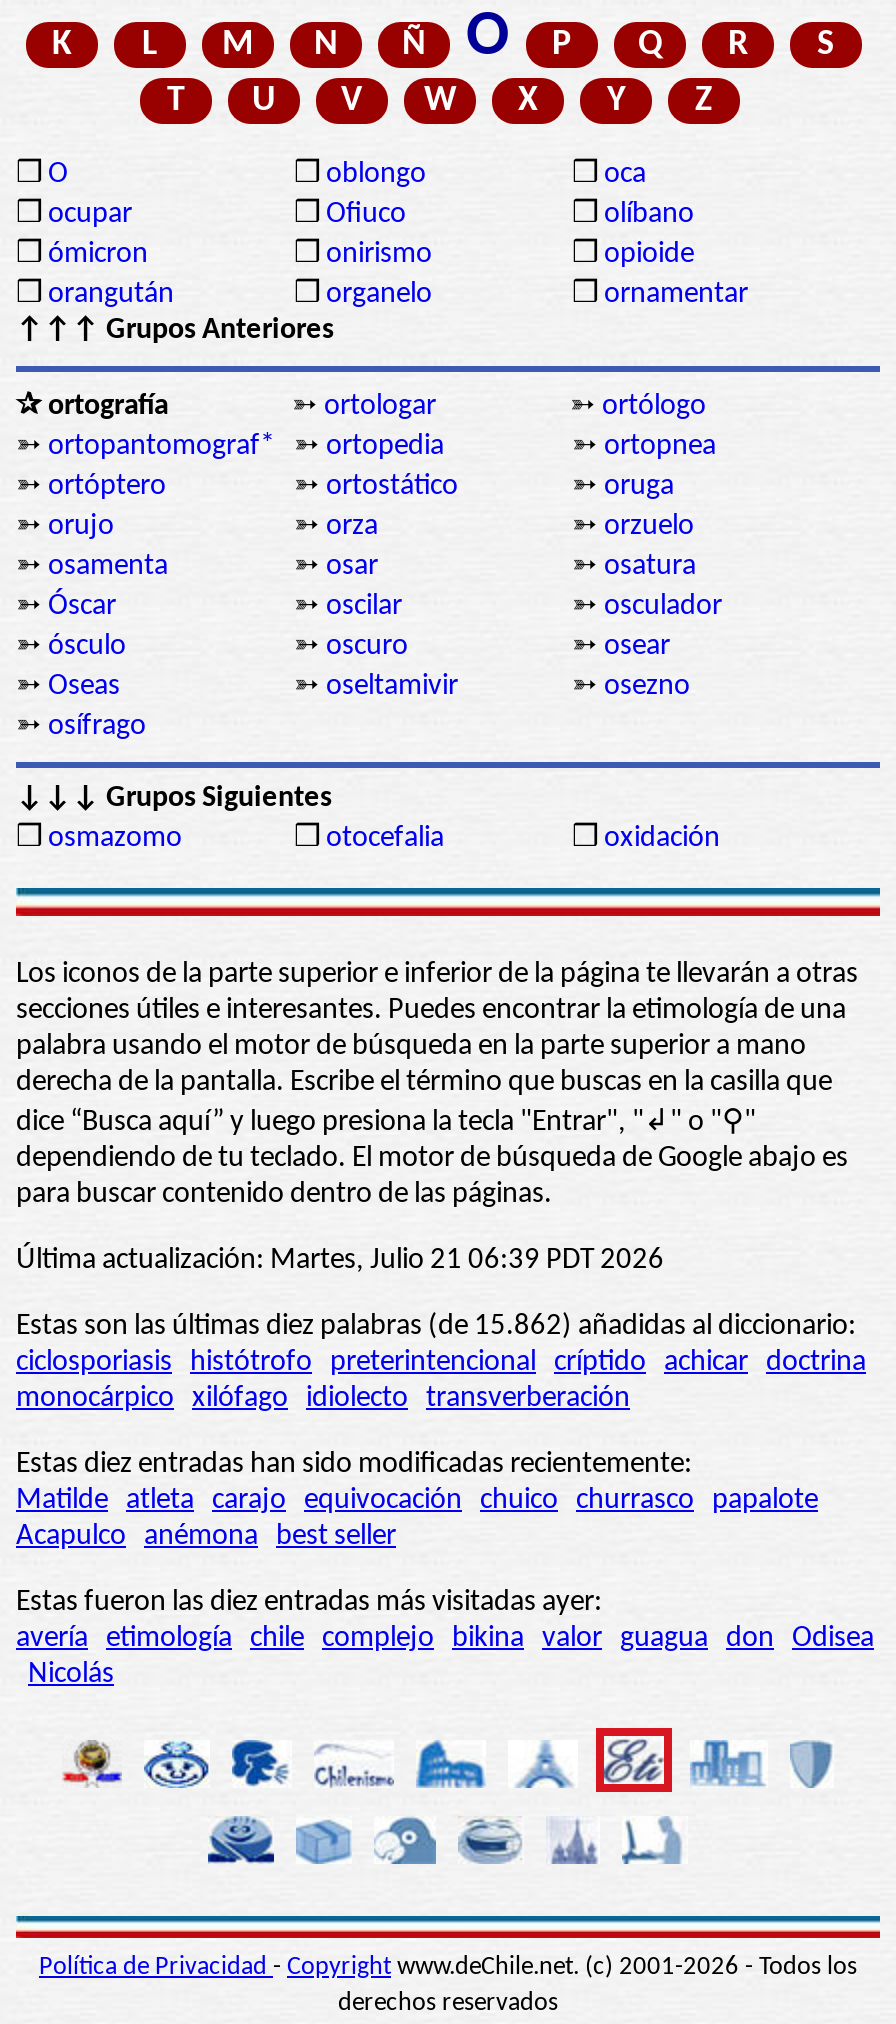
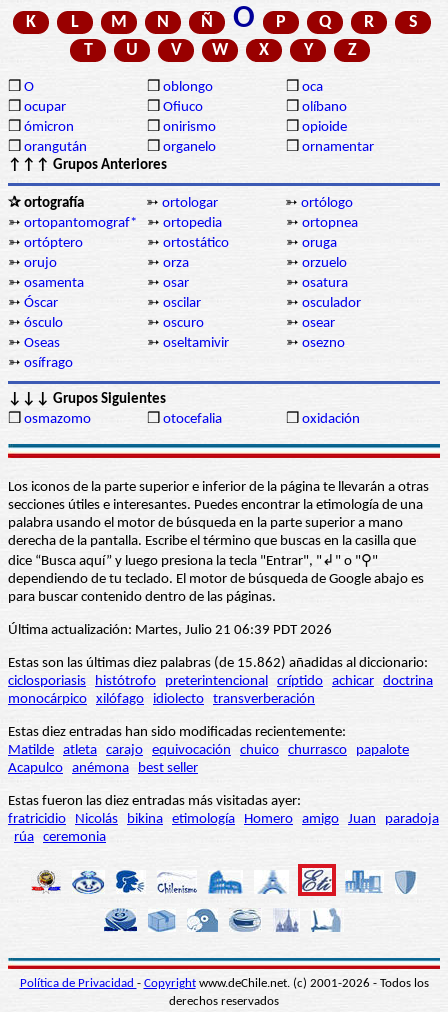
- avería etimología chile complejo bikina valor guagua don Odisea
- Nicolás
+ fratricidio Nicolás bikina etimología Homero amigo Juan paradoja
+ rúa ceremonia
